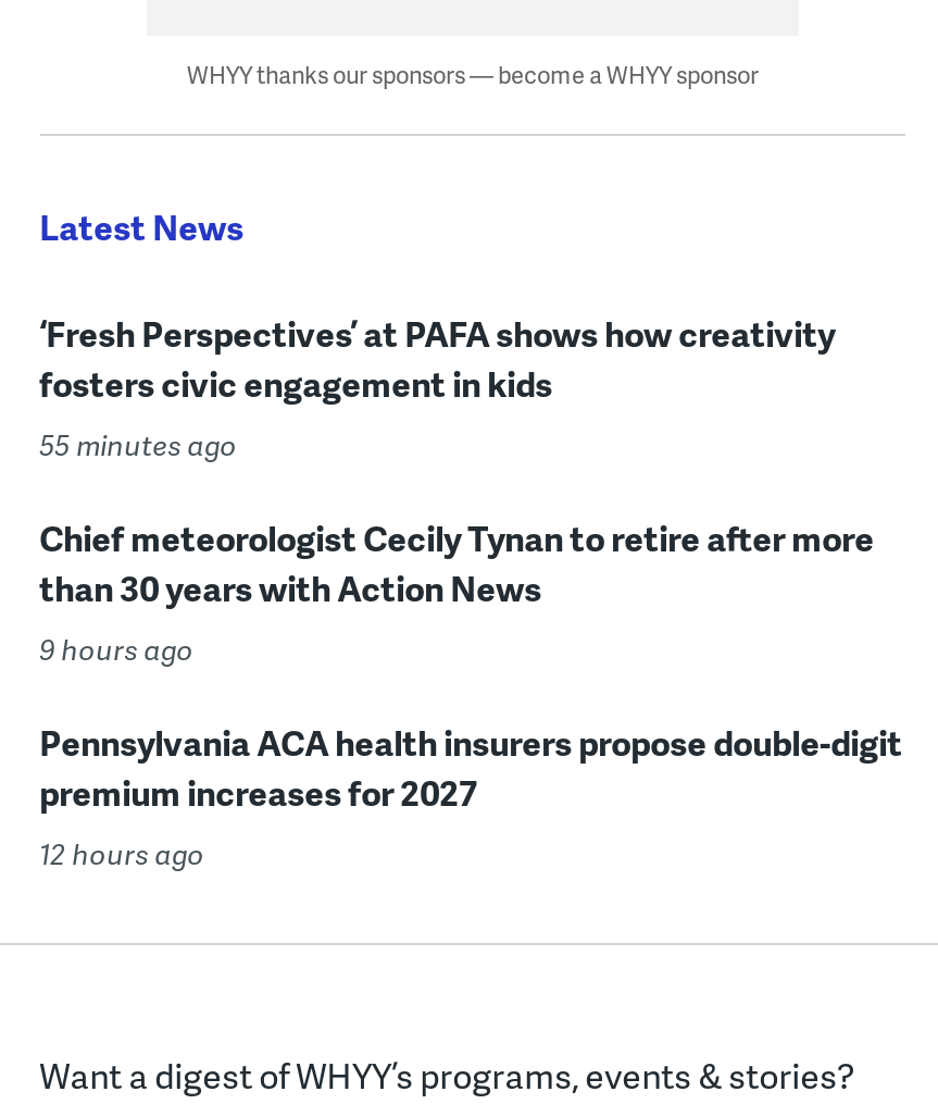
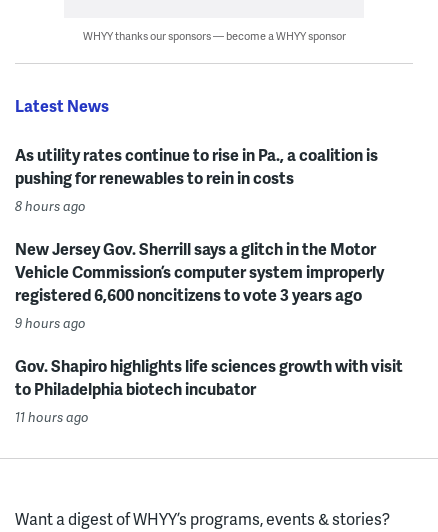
- ‘Fresh Perspectives’ at PAFA shows how creativity
- fosters civic engagement in kids
- 55 minutes ago
+ As utility rates continue to rise in Pa., a coalition is
+ pushing for renewables to rein in costs
+ 8 hours ago

- Chief meteorologist Cecily Tynan to retire after more
- than 30 years with Action News
+ New Jersey Gov. Sherrill says a glitch in the Motor
+ Vehicle Commission’s computer system improperly
+ registered 6,600 noncitizens to vote 3 years ago

- Pennsylvania ACA health insurers propose double-digit
- premium increases for 2027
- 12 hours ago
+ Gov. Shapiro highlights life sciences growth with visit
+ to Philadelphia biotech incubator
+ 11 hours ago
